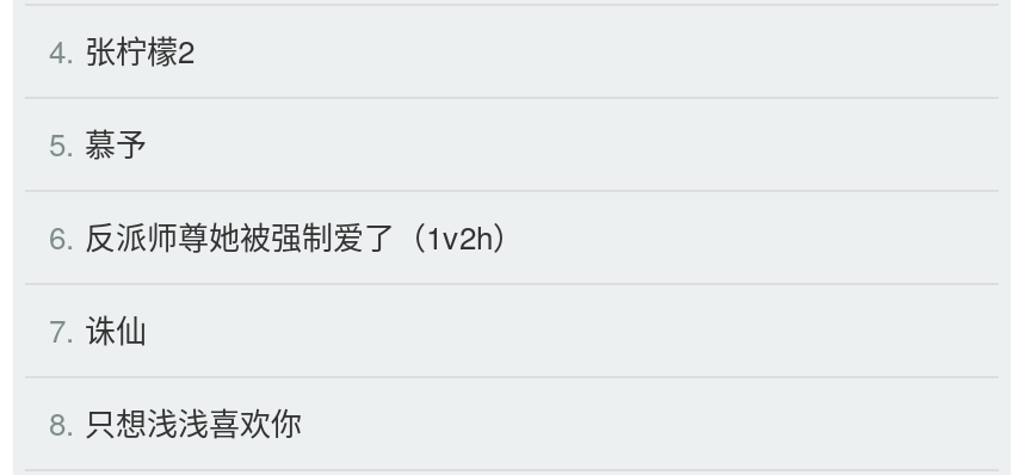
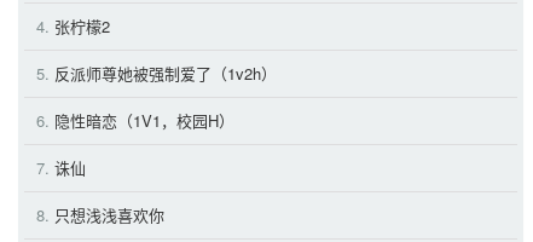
- 5. 慕予
+ 5. 反派师尊她被强制爱了（1v2h）

- 6. 反派师尊她被强制爱了（1v2h）
+ 6. 隐性暗恋（1V1，校园H）
